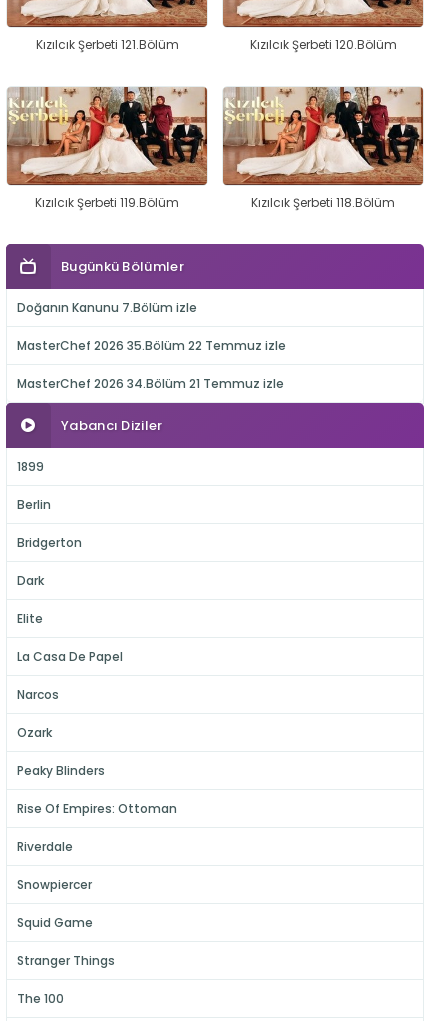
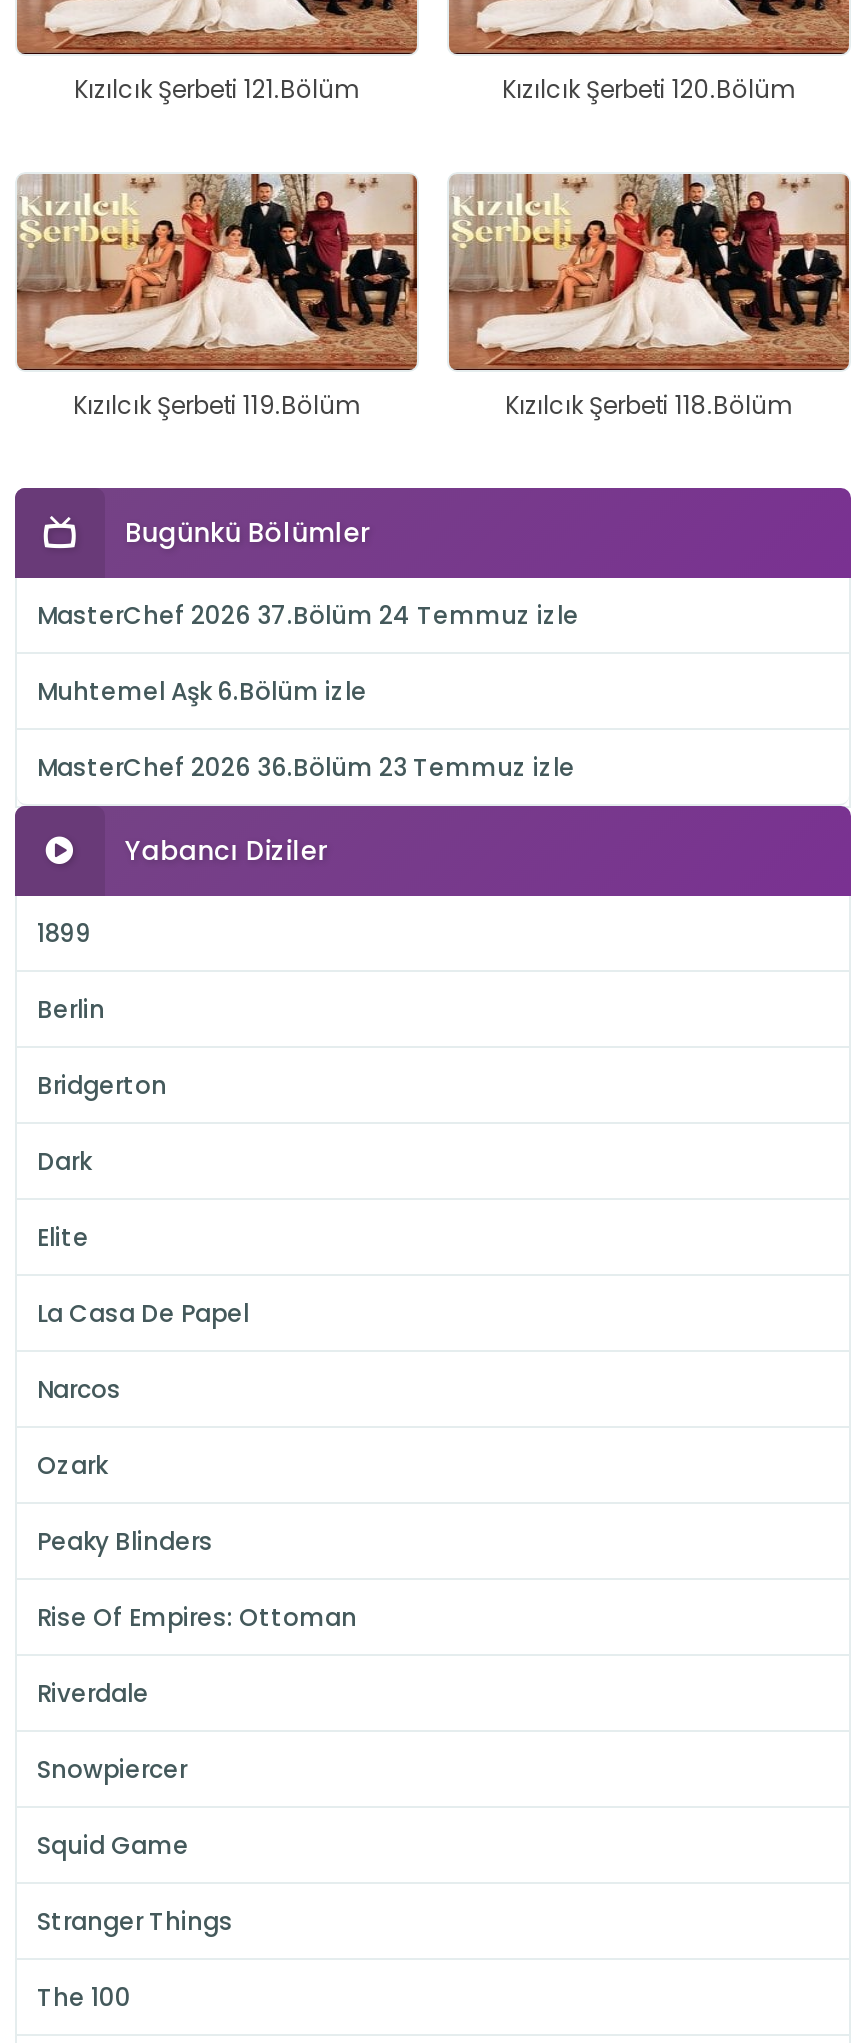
- Doğanın Kanunu 7.Bölüm izle
+ MasterChef 2026 37.Bölüm 24 Temmuz izle

- MasterChef 2026 35.Bölüm 22 Temmuz izle
+ Muhtemel Aşk 6.Bölüm izle

- MasterChef 2026 34.Bölüm 21 Temmuz izle
+ MasterChef 2026 36.Bölüm 23 Temmuz izle
